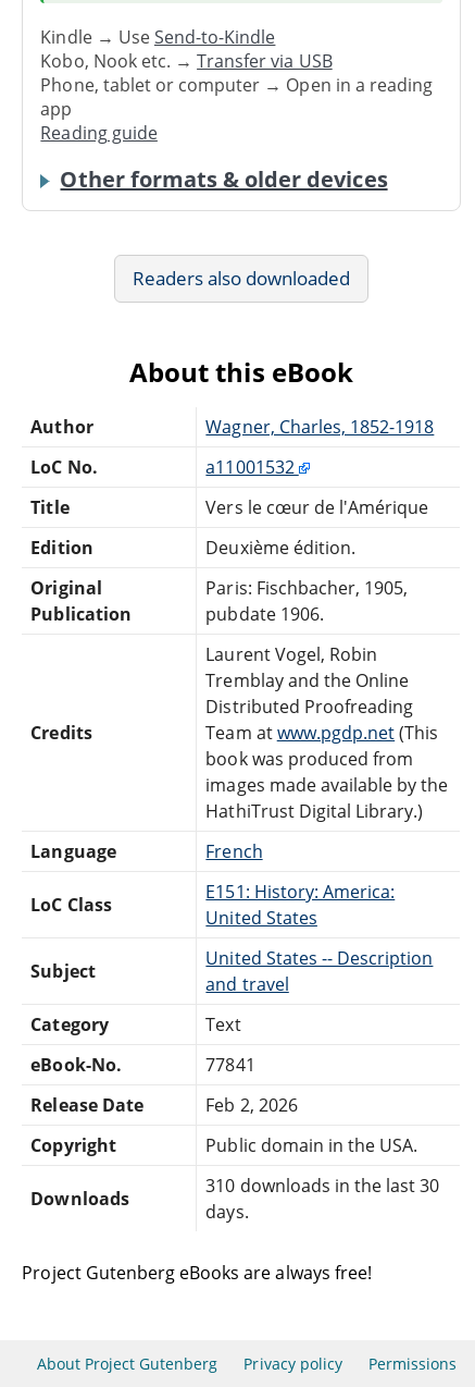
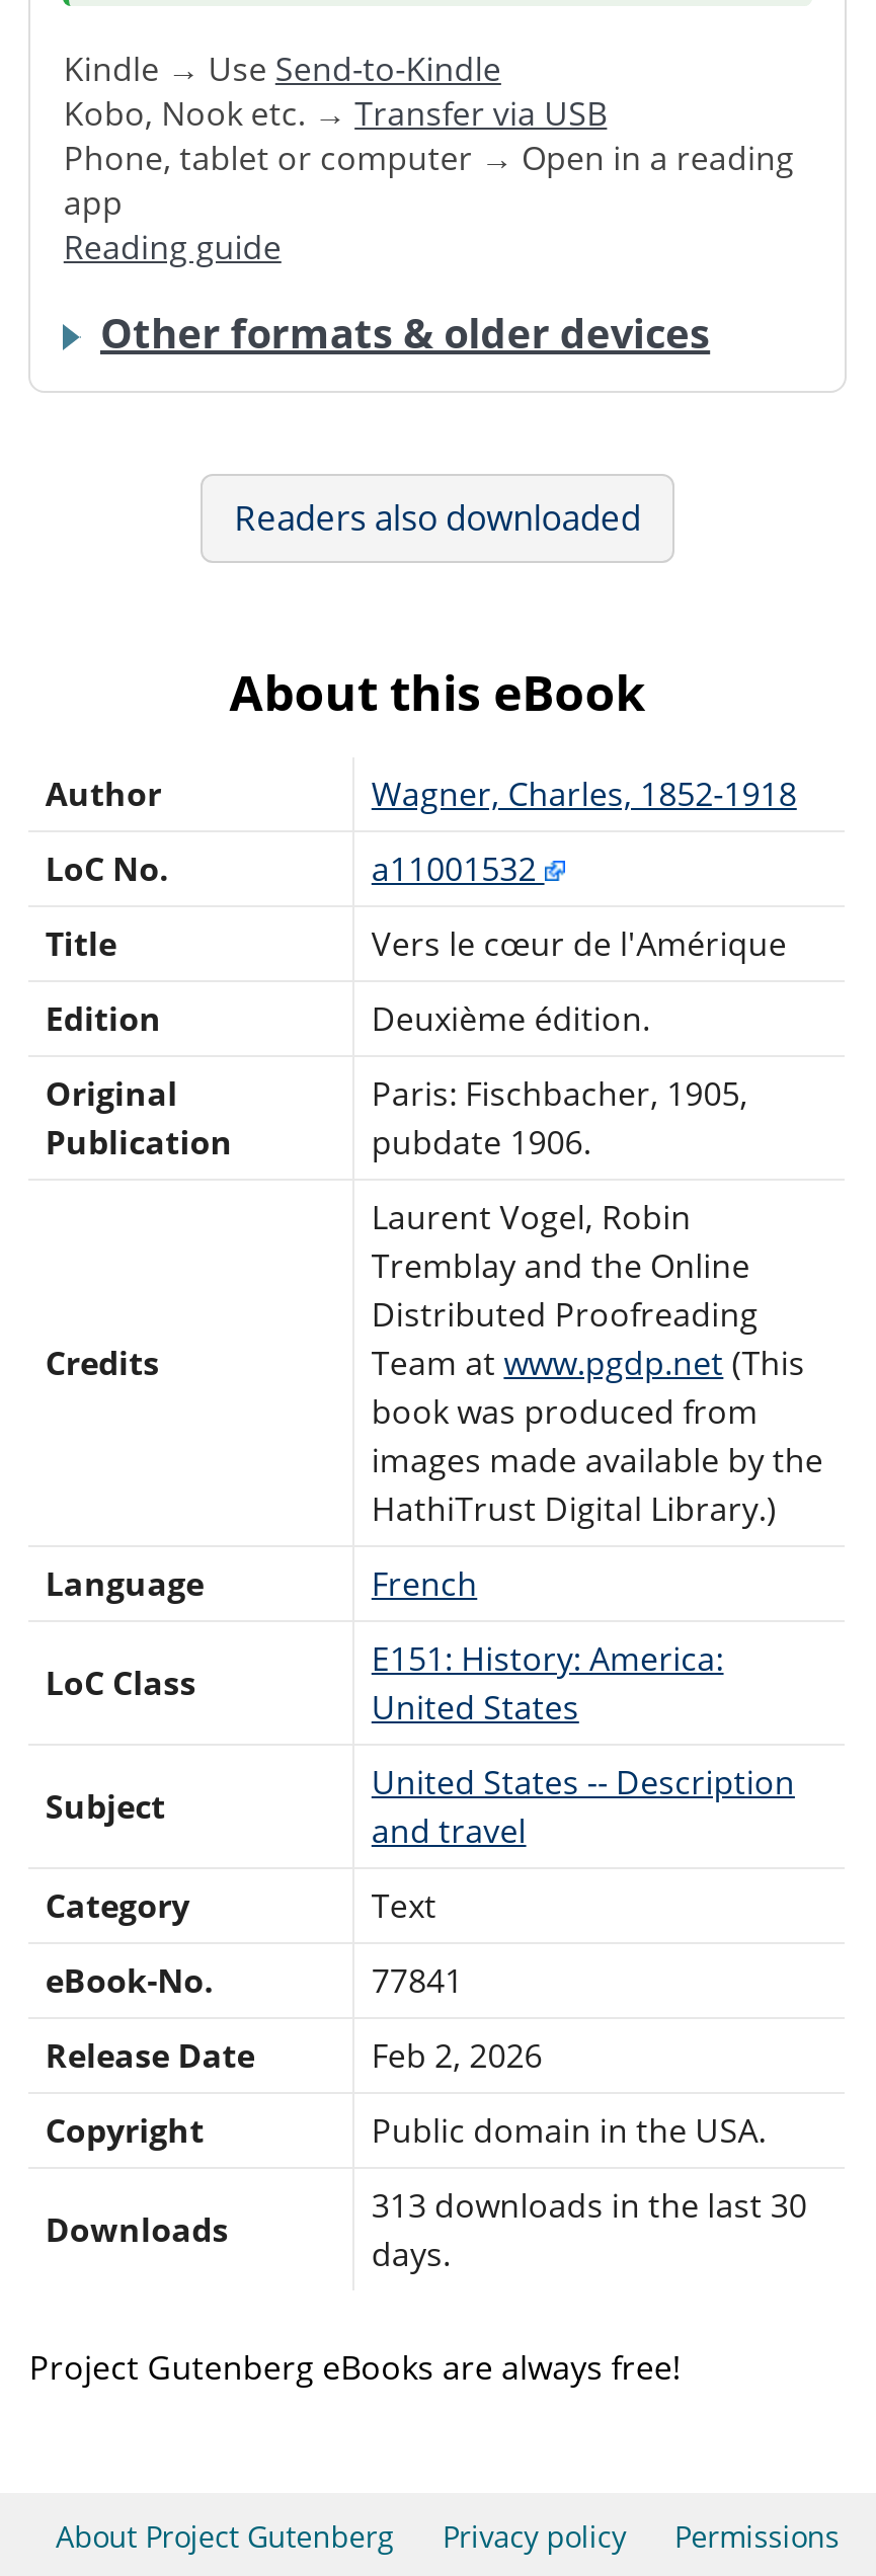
- 310 downloads in the last 30
+ 313 downloads in the last 30
